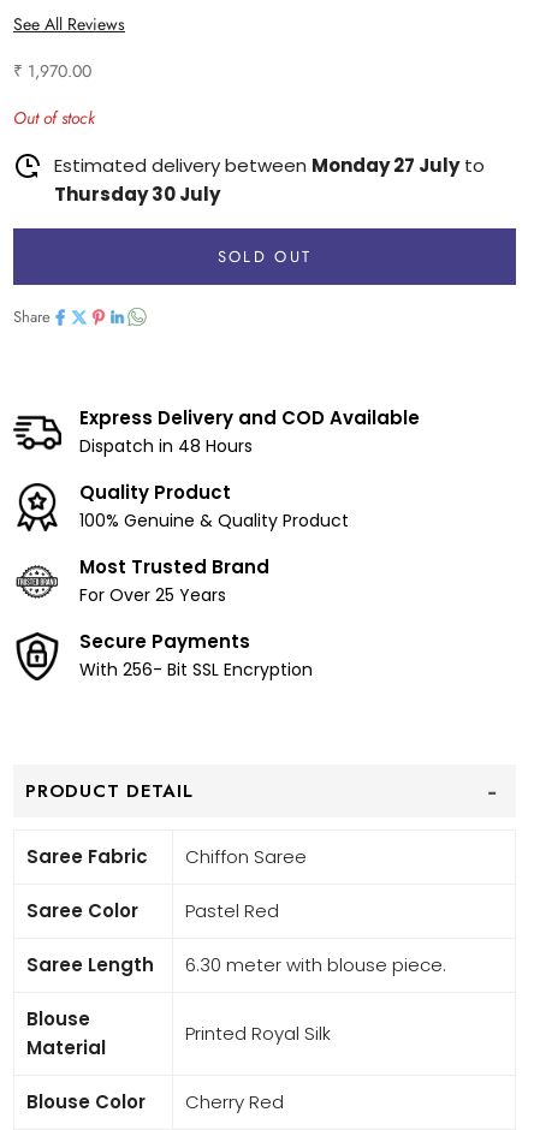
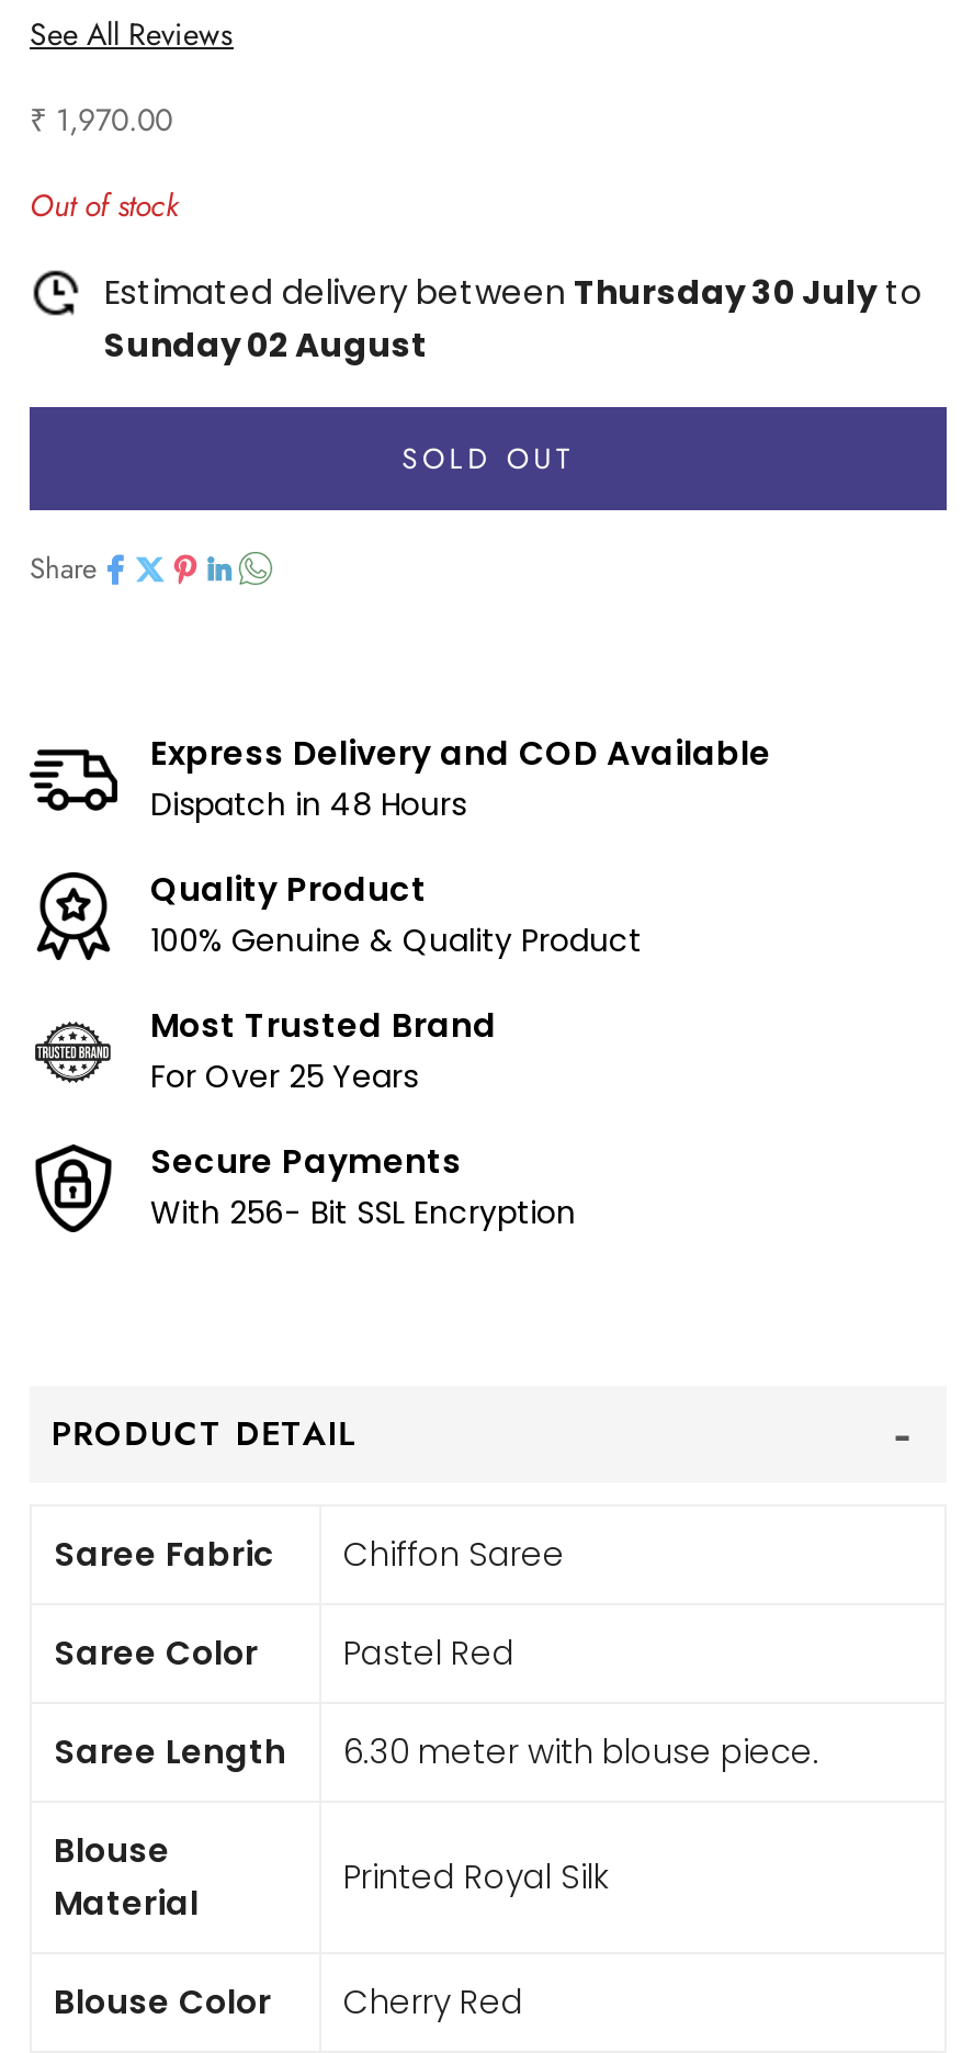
- Estimated delivery between Monday 27 July to
- Thursday 30 July
+ Estimated delivery between Thursday 30 July to
+ Sunday 02 August
